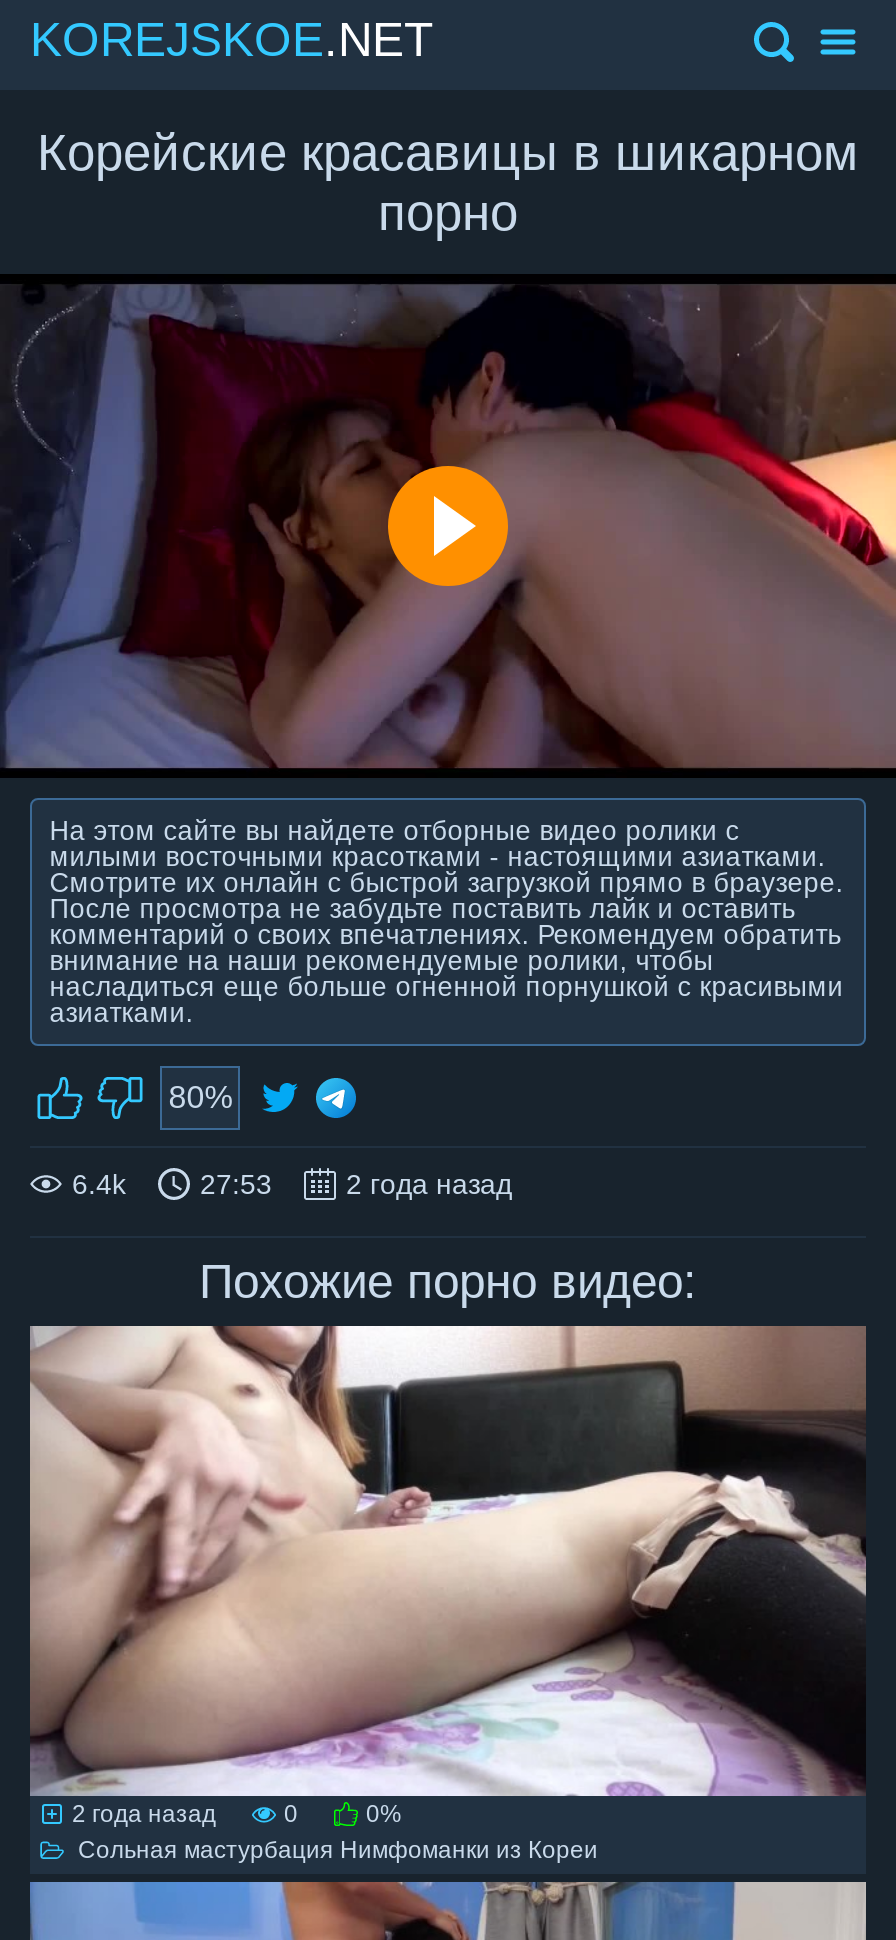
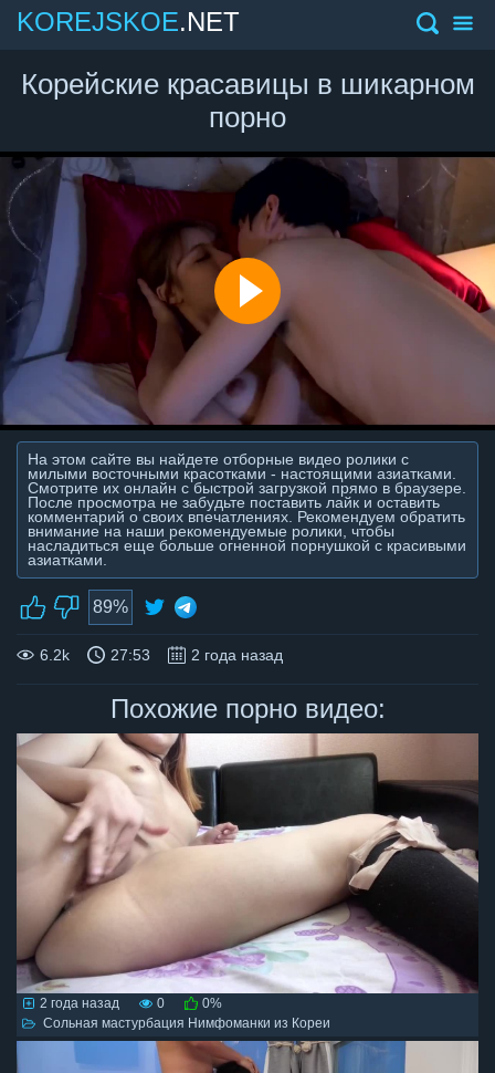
- 80%
+ 89%

- 6.4k
+ 6.2k
